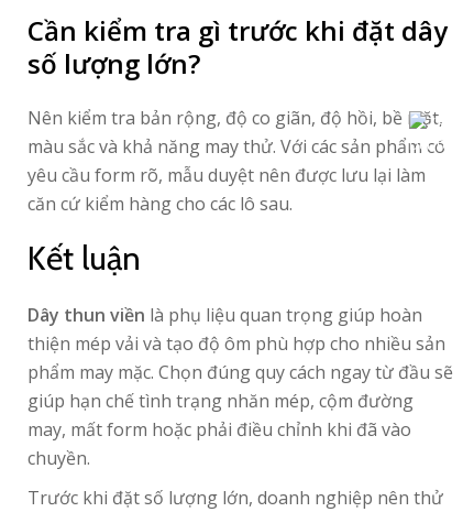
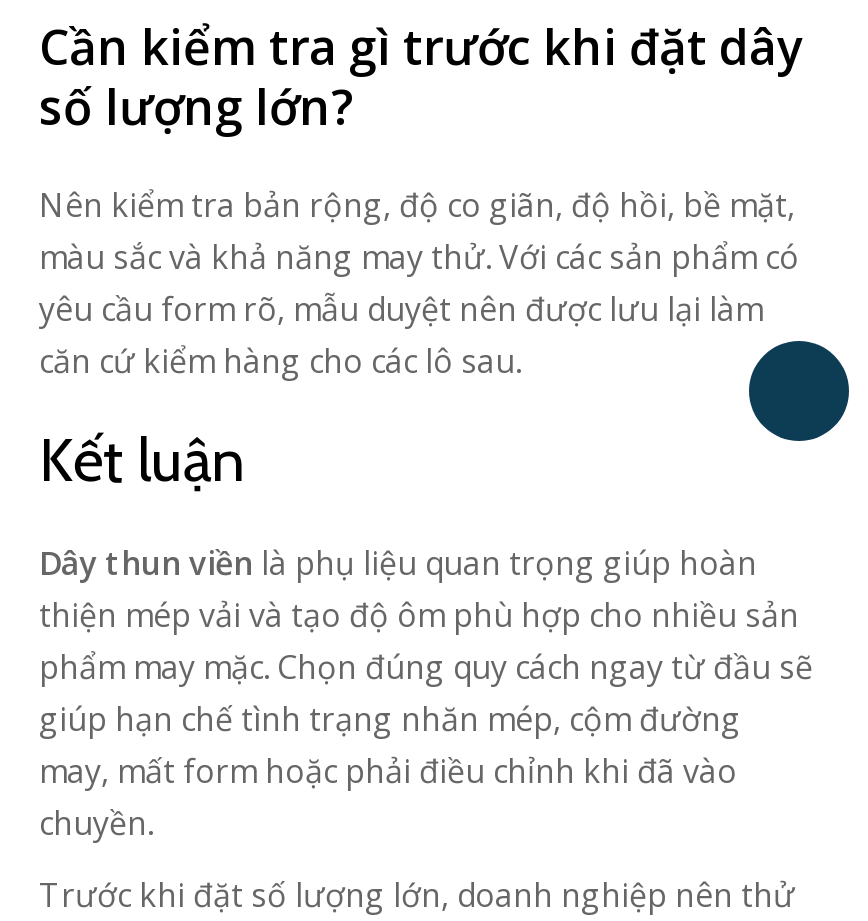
+ [image]
